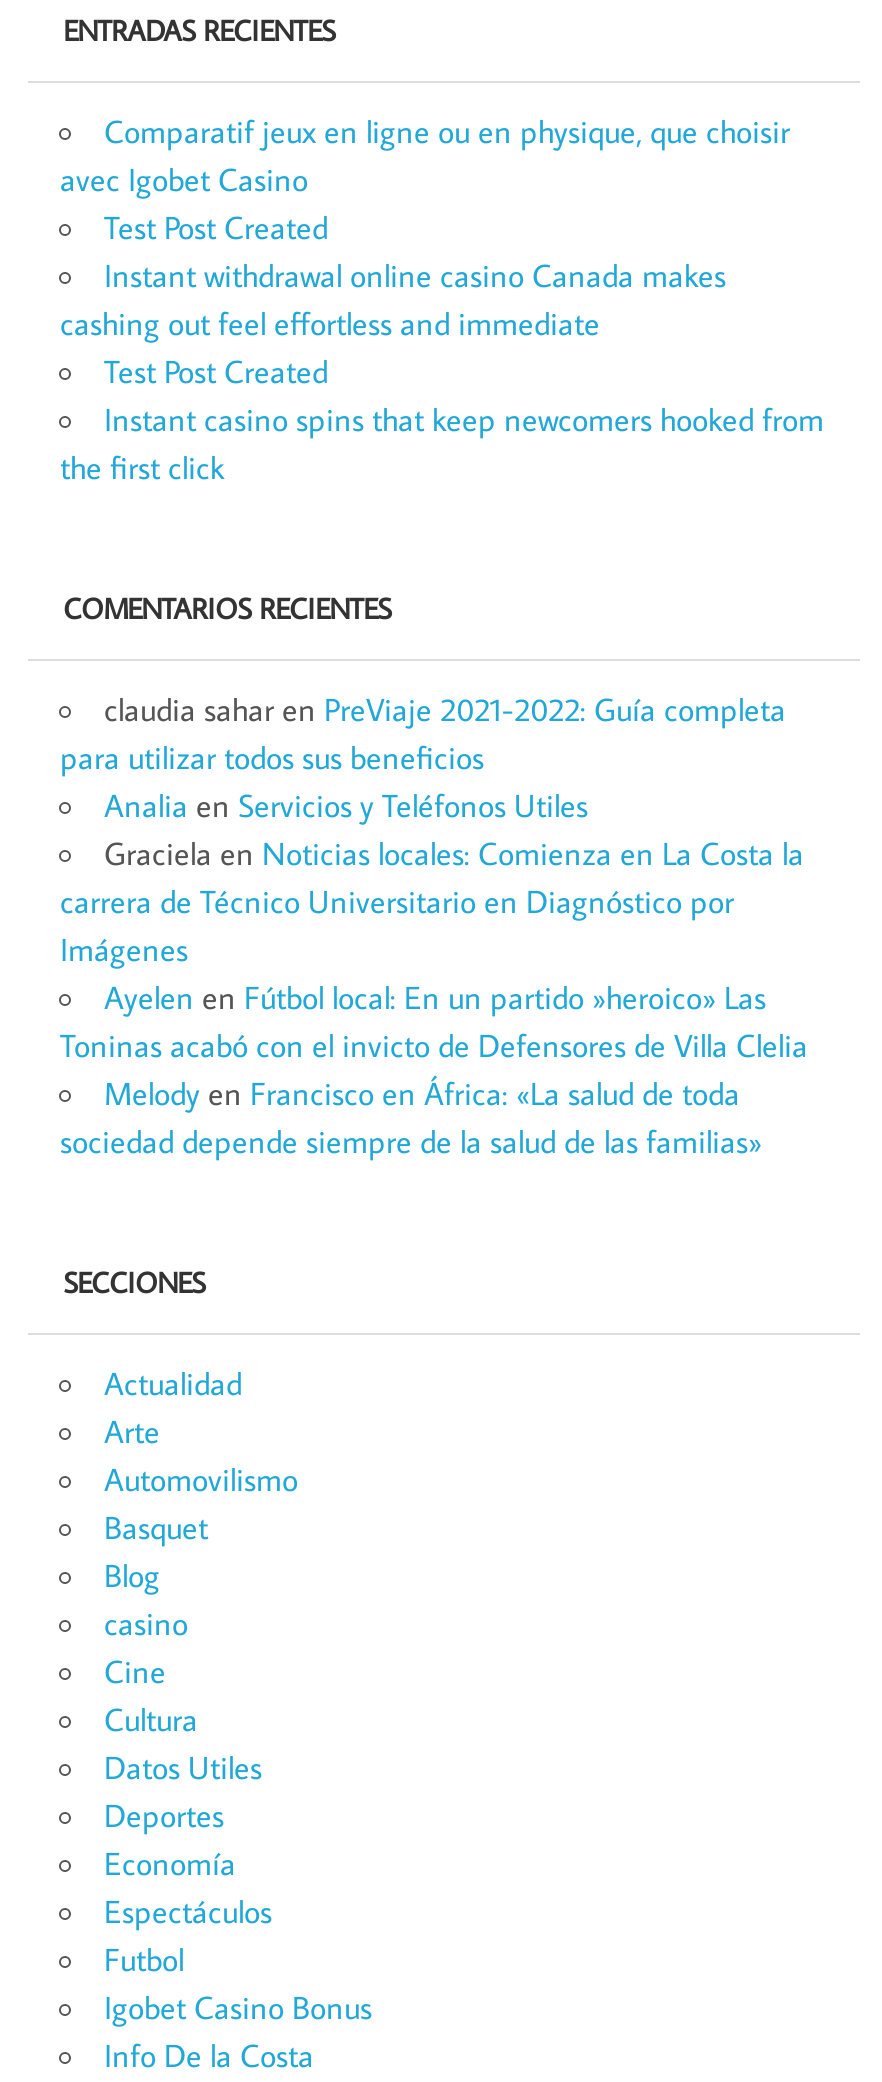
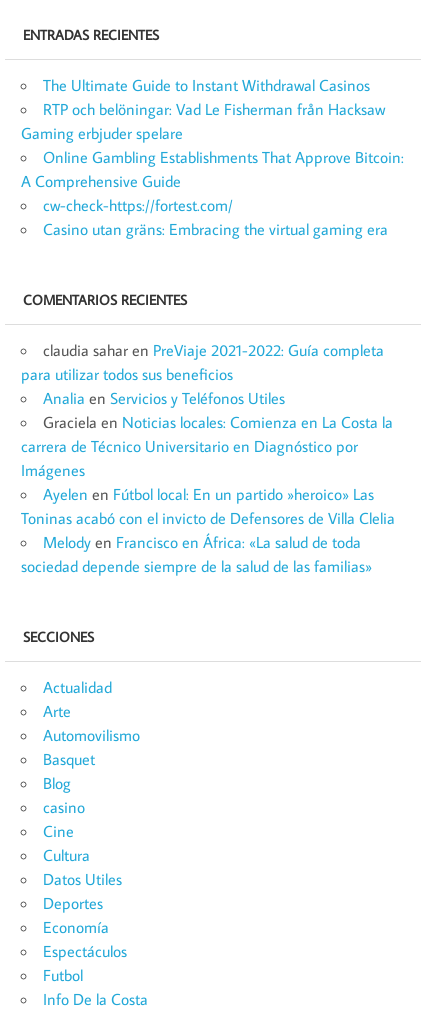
- Comparatif jeux en ligne ou en physique, que choisir
- avec Igobet Casino
- Test Post Created
- Instant withdrawal online casino Canada makes
- cashing out feel effortless and immediate
- Test Post Created
- Instant casino spins that keep newcomers hooked from
- the first click
+ The Ultimate Guide to Instant Withdrawal Casinos
+ RTP och belöningar: Vad Le Fisherman från Hacksaw
+ Gaming erbjuder spelare
+ Online Gambling Establishments That Approve Bitcoin:
+ A Comprehensive Guide
+ cw-check-https://fortest.com/
+ Casino utan gräns: Embracing the virtual gaming era

- Igobet Casino Bonus
